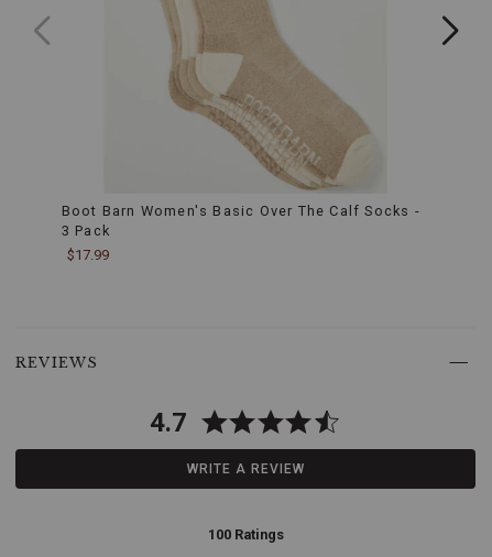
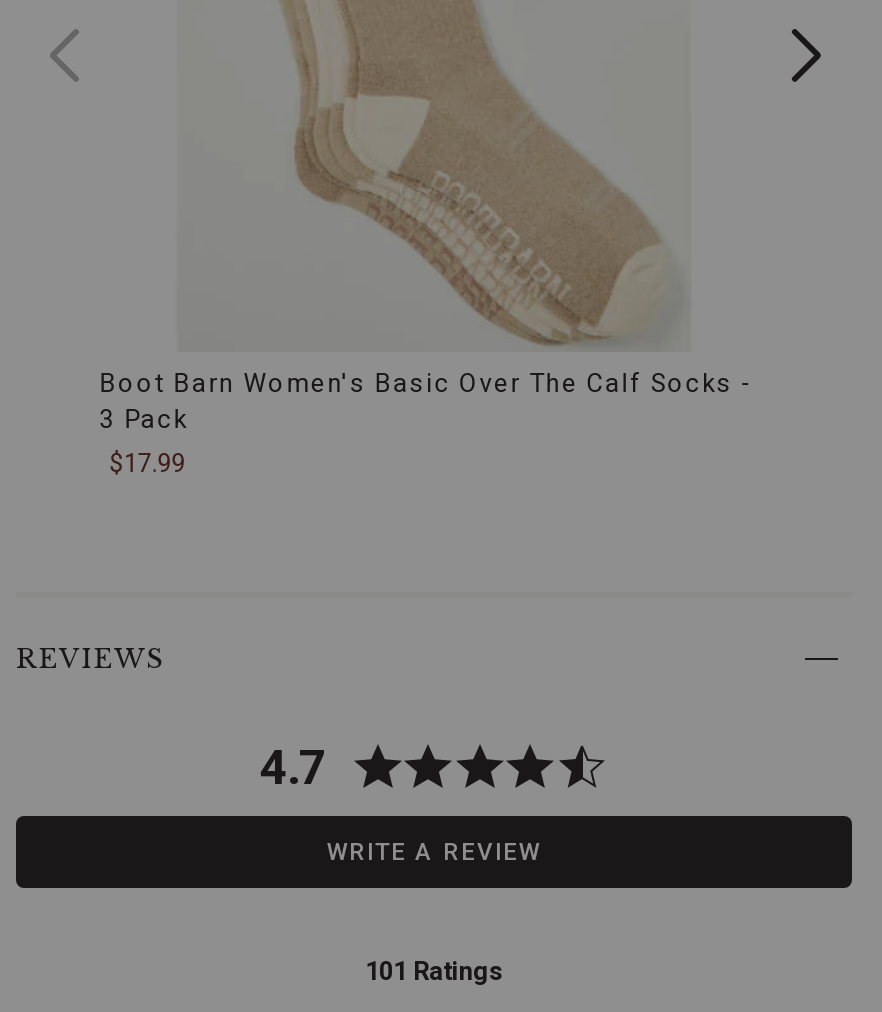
- 100 Ratings
+ 101 Ratings
